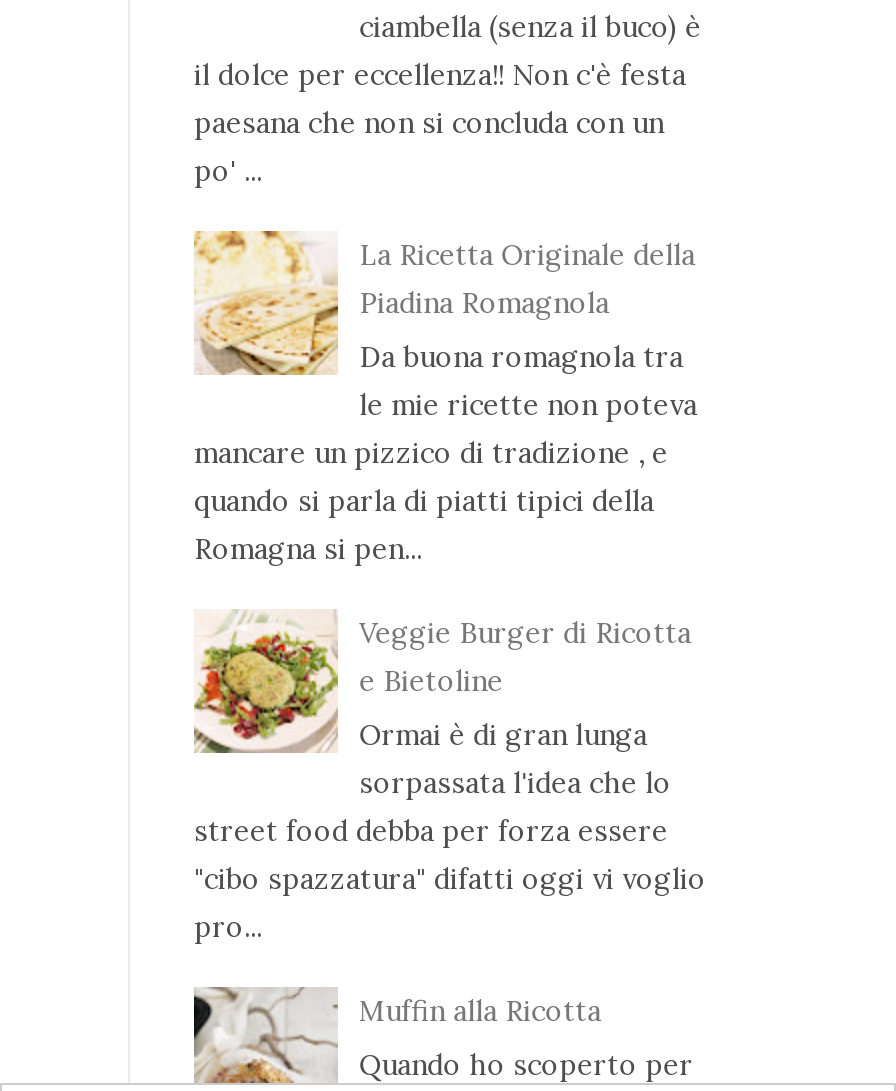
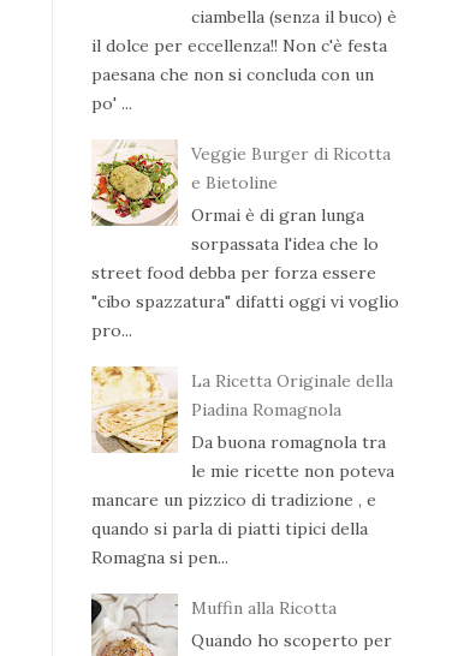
moved down: [image] | La Ricetta Originale della | Piadina Romagnola | Da buona romagnola tra | le mie ricette non poteva | mancare un pizzico di tradizione , e | quando si parla di piatti tipici della | Romagna si pen...

moved up: [image] | Veggie Burger di Ricotta | e Bietoline | Ormai è di gran lunga | sorpassata l'idea che lo | street food debba per forza essere | "cibo spazzatura" difatti oggi vi voglio | pro...
